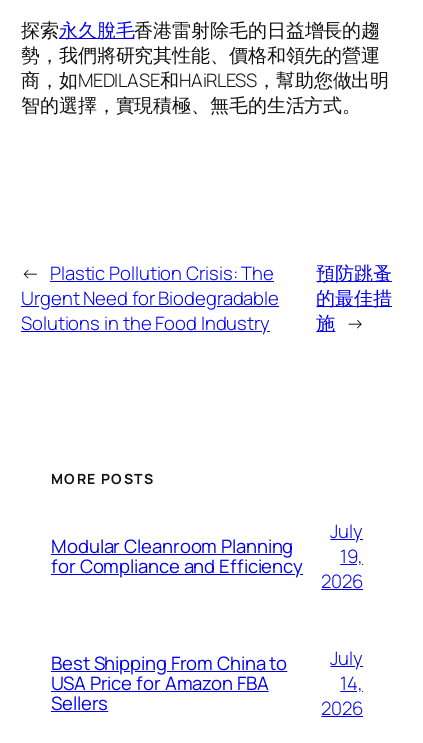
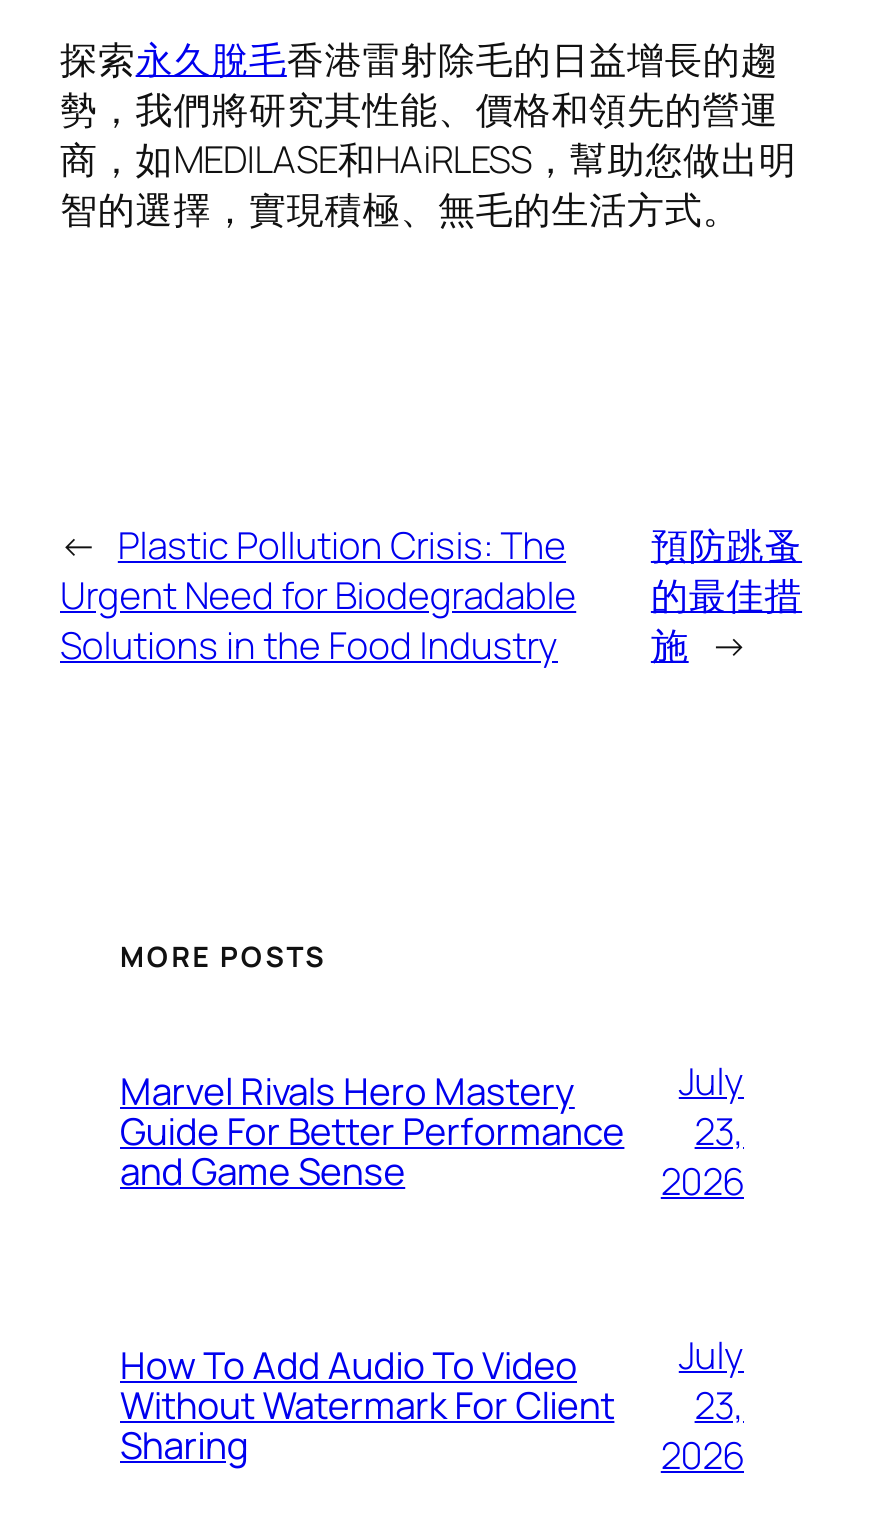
- Modular Cleanroom Planning
- for Compliance and Efficiency
+ Marvel Rivals Hero Mastery
+ Guide For Better Performance
+ and Game Sense

- 19,
+ 23,

- Best Shipping From China to
- USA Price for Amazon FBA
- Sellers
+ How To Add Audio To Video
+ Without Watermark For Client
+ Sharing

- 14,
+ 23,
